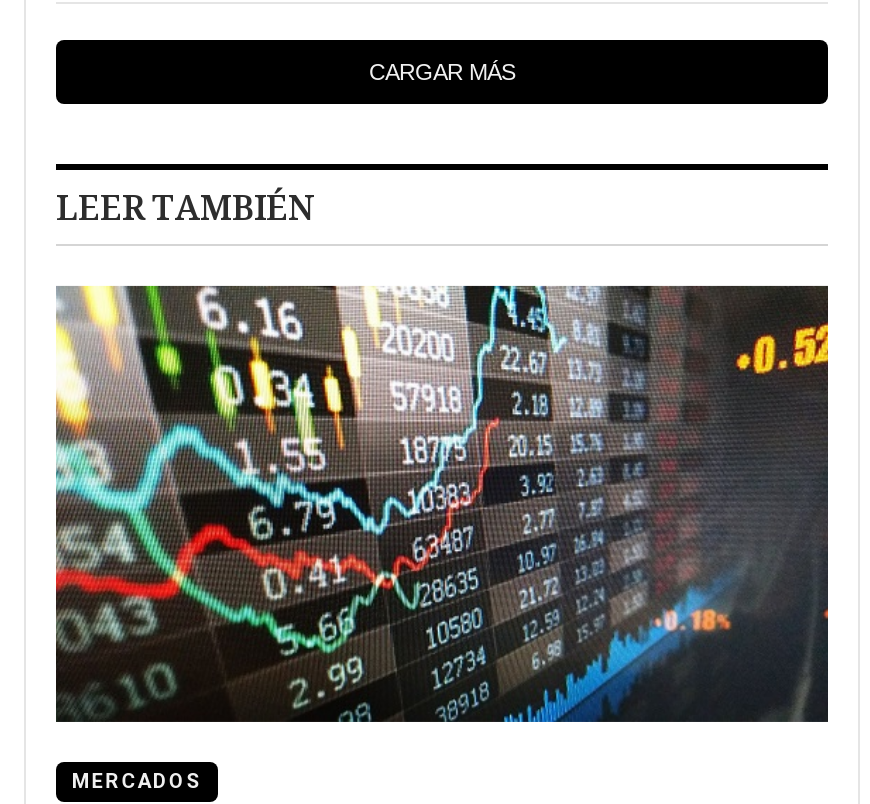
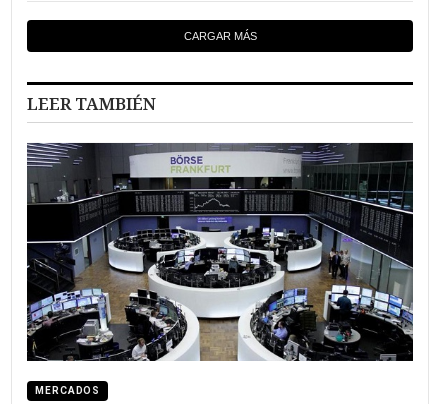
- [image]
+ [image]
